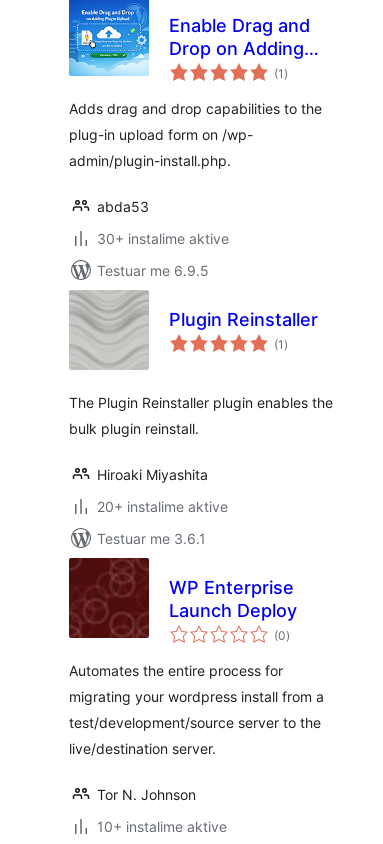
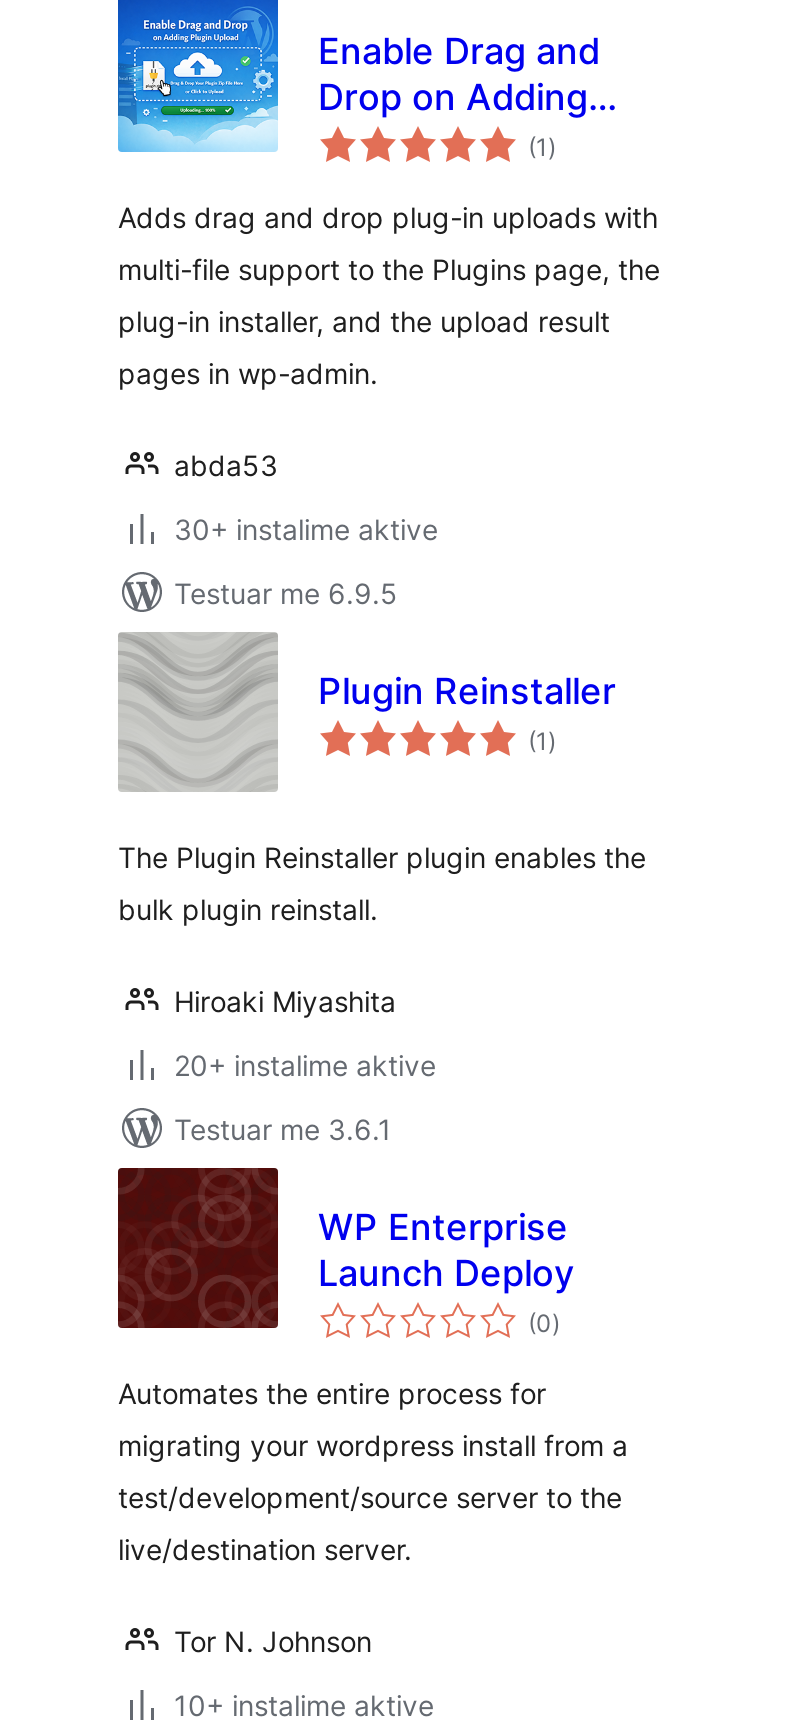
- Adds drag and drop capabilities to the
- plug-in upload form on /wp-
- admin/plugin-install.php.
+ Adds drag and drop plug-in uploads with
+ multi-file support to the Plugins page, the
+ plug-in installer, and the upload result
+ pages in wp-admin.
